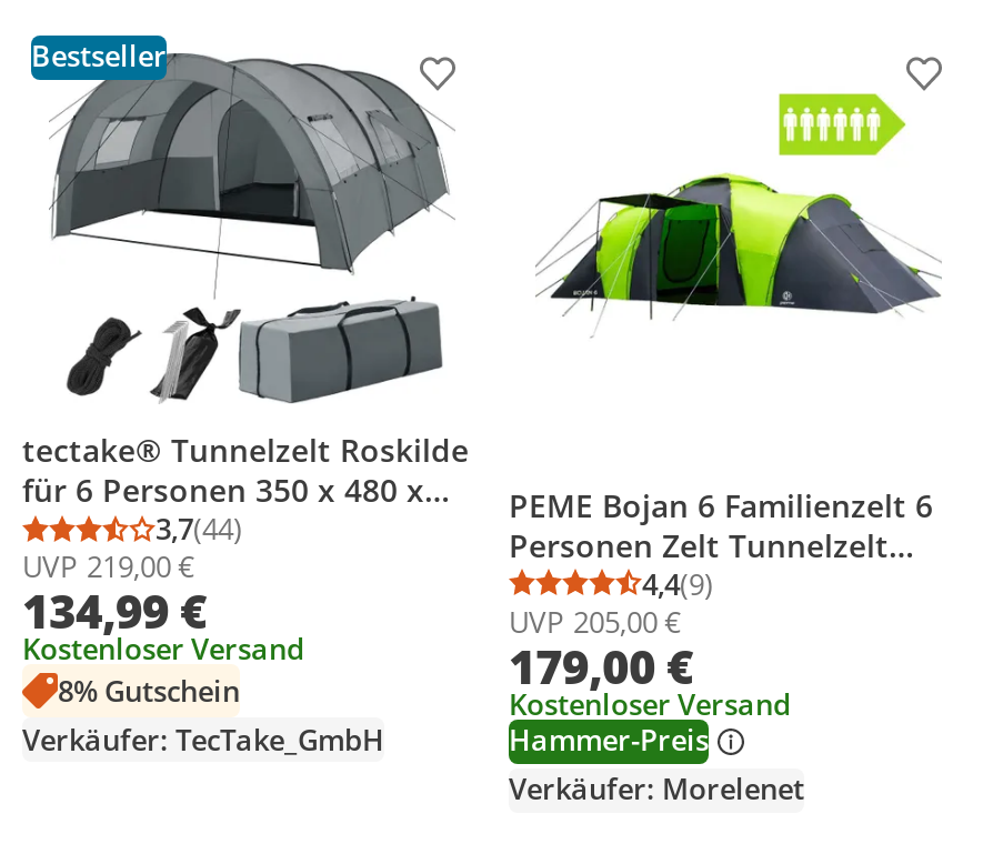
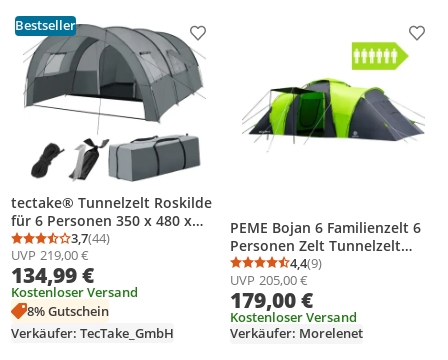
- Hammer-Preis
